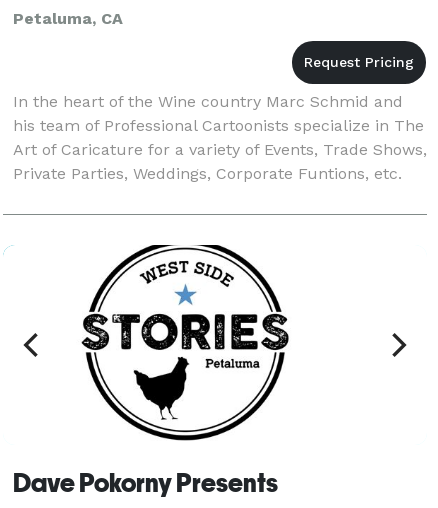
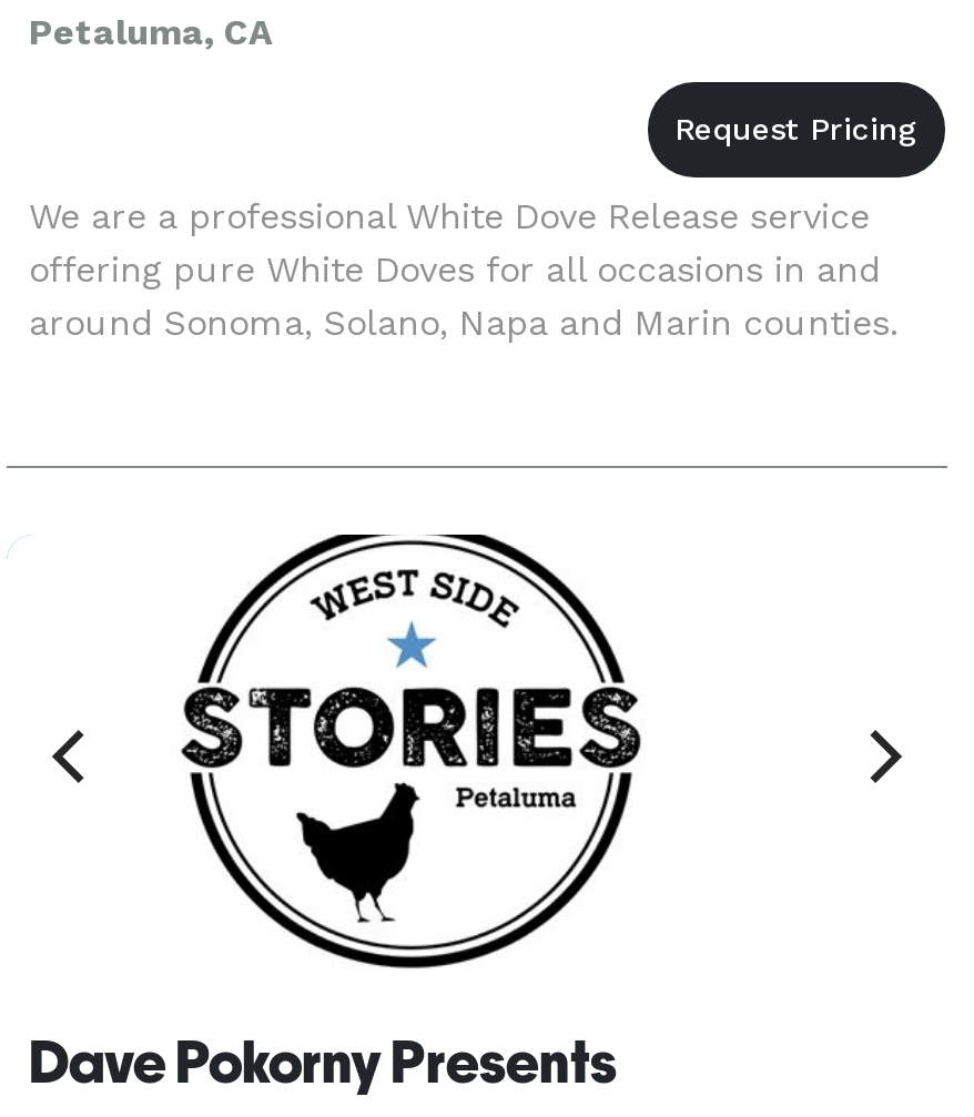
- In the heart of the Wine country Marc Schmid and
- his team of Professional Cartoonists specialize in The
- Art of Caricature for a variety of Events, Trade Shows,
- Private Parties, Weddings, Corporate Funtions, etc.
+ We are a professional White Dove Release service
+ offering pure White Doves for all occasions in and
+ around Sonoma, Solano, Napa and Marin counties.
